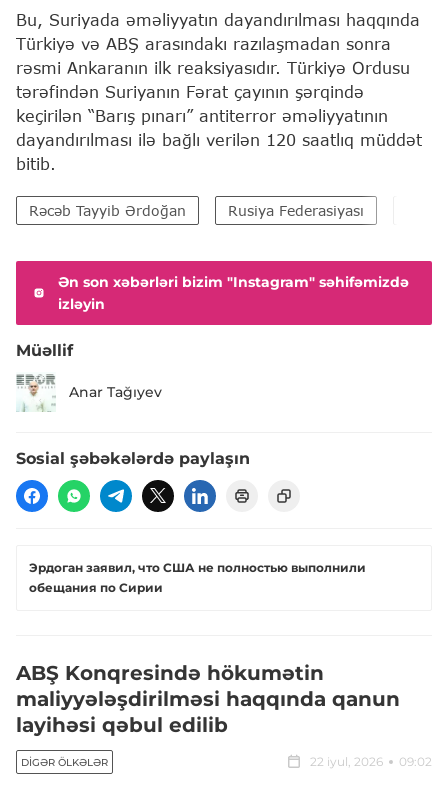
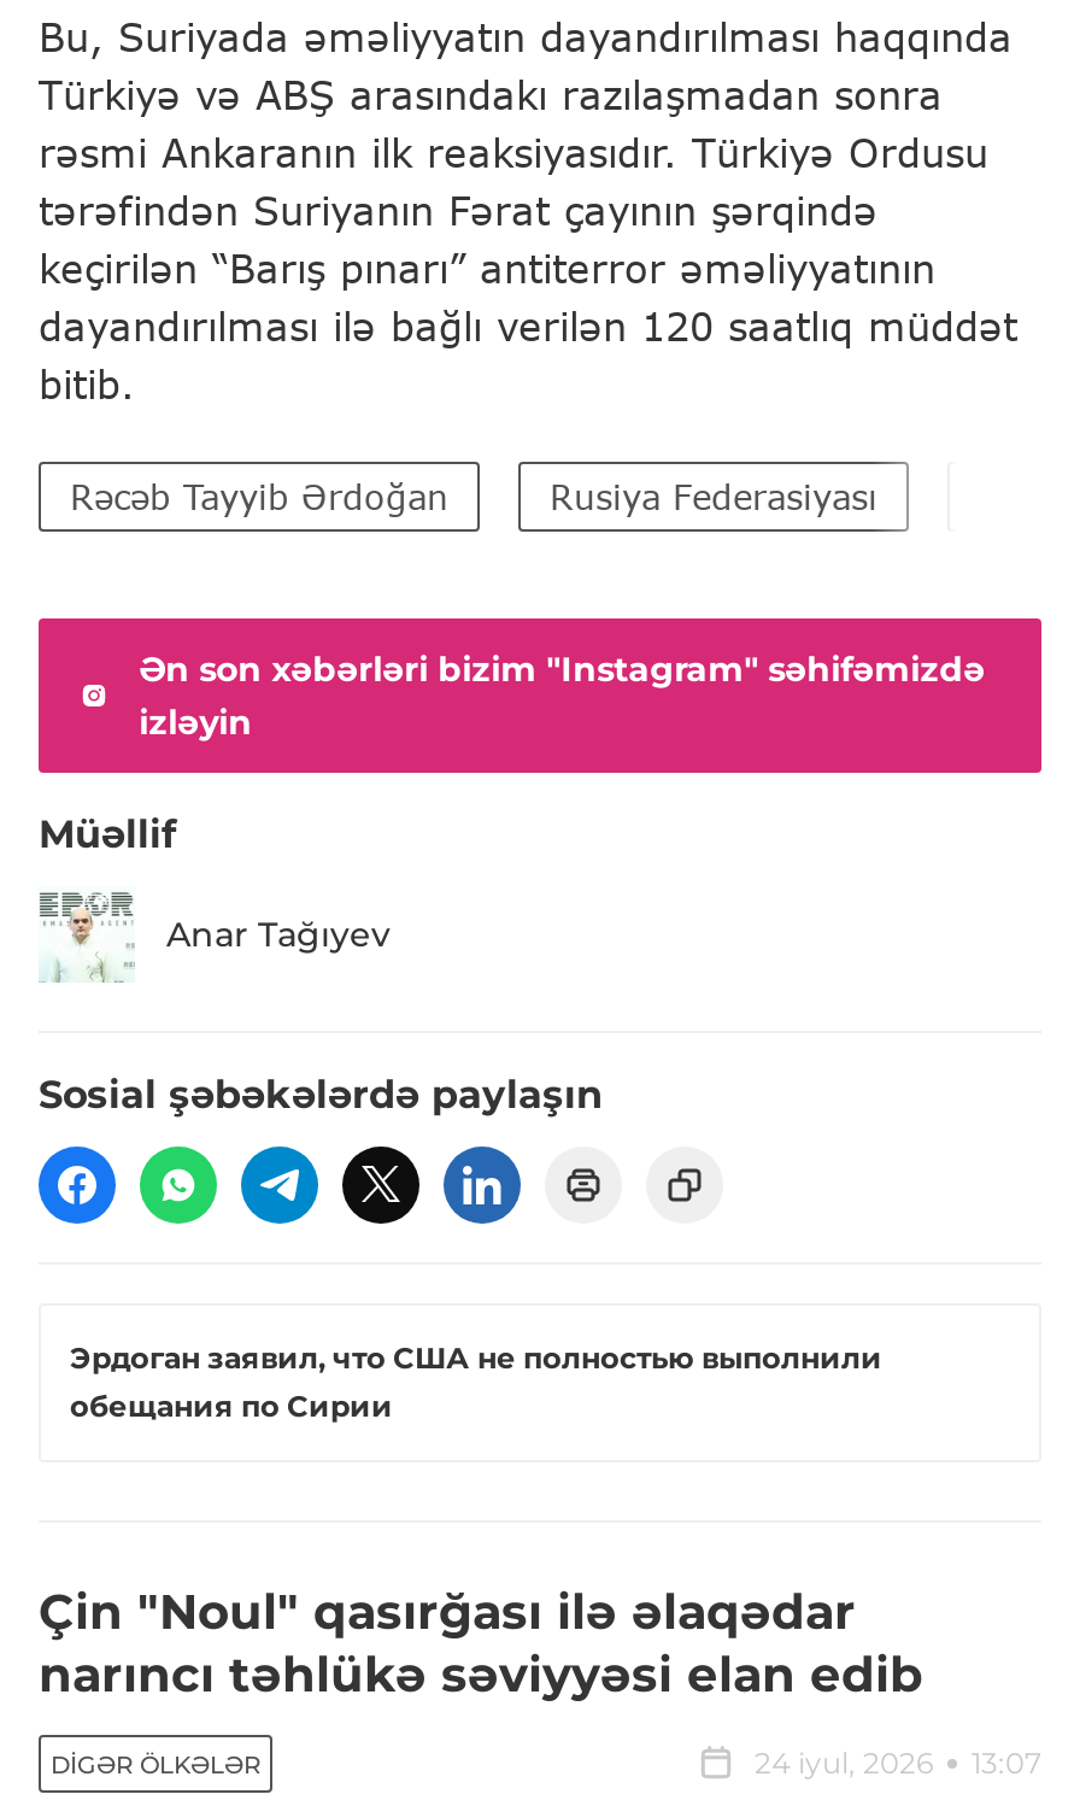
- ABŞ Konqresində hökumətin
- maliyyələşdirilməsi haqqında qanun
- layihəsi qəbul edilib
+ Çin "Noul" qasırğası ilə əlaqədar
+ narıncı təhlükə səviyyəsi elan edib

- 22 iyul, 2026
- 09:02
+ 24 iyul, 2026
+ 13:07
